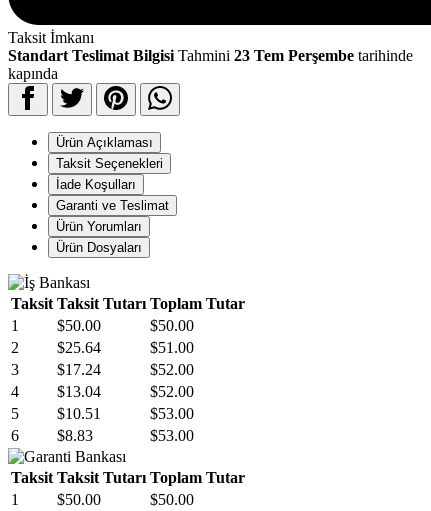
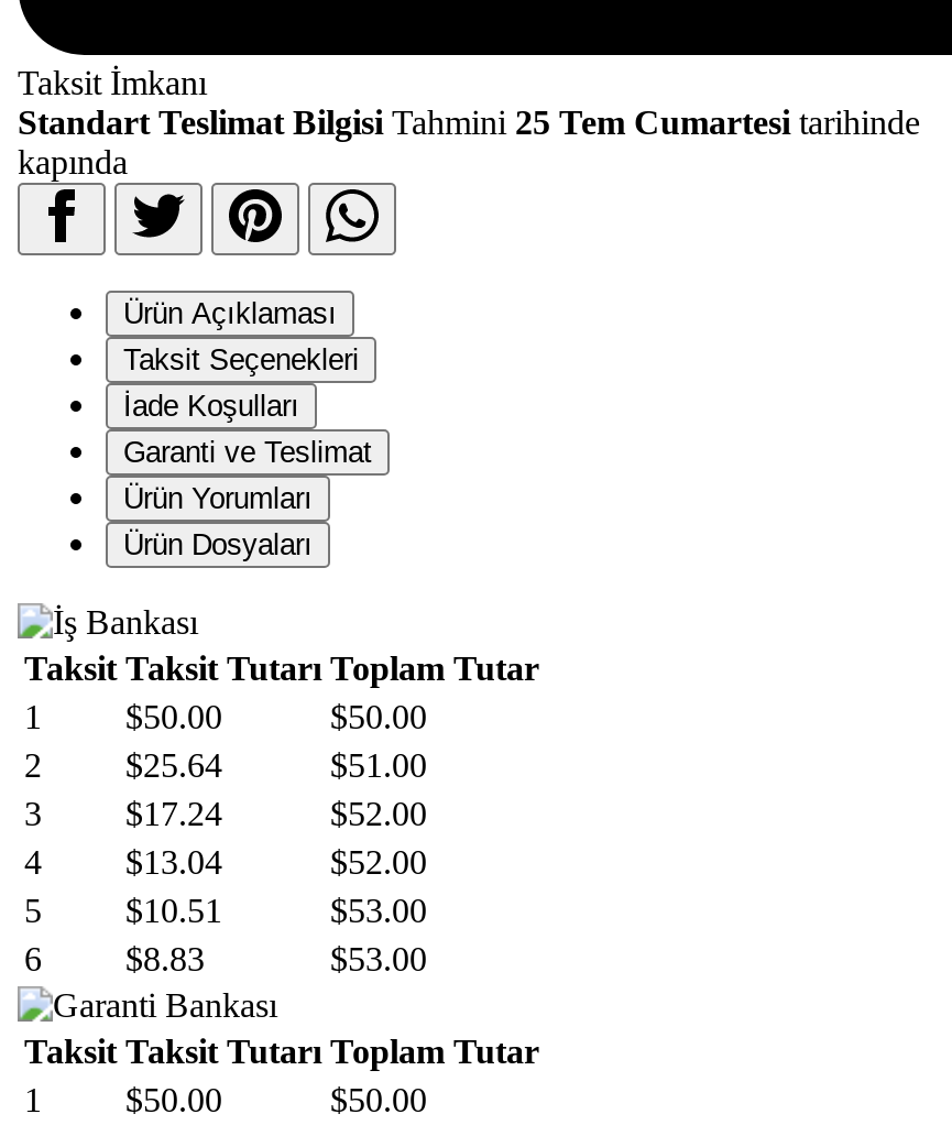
- Standart Teslimat Bilgisi Tahmini 23 Tem Perşembe tarihinde
+ Standart Teslimat Bilgisi Tahmini 25 Tem Cumartesi tarihinde
